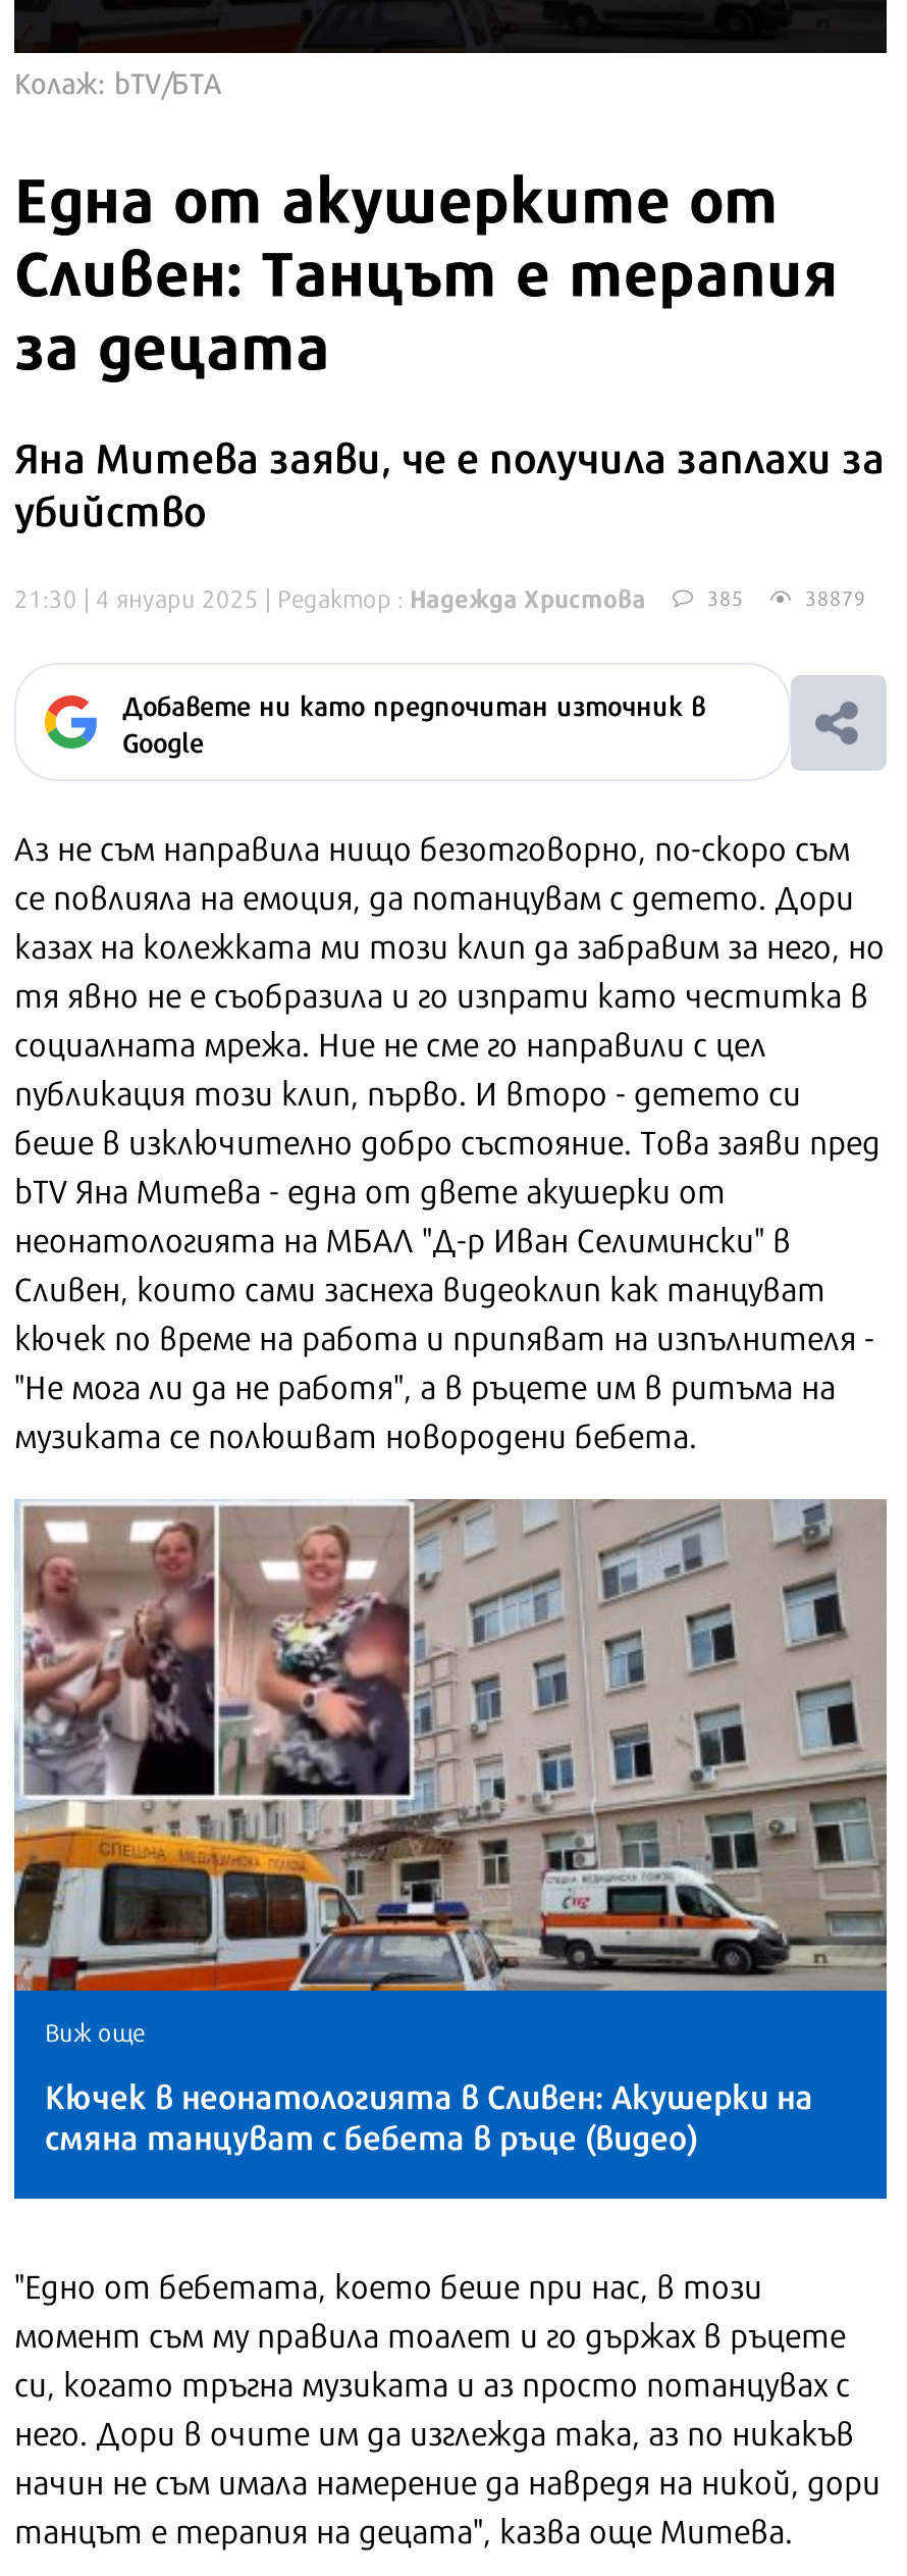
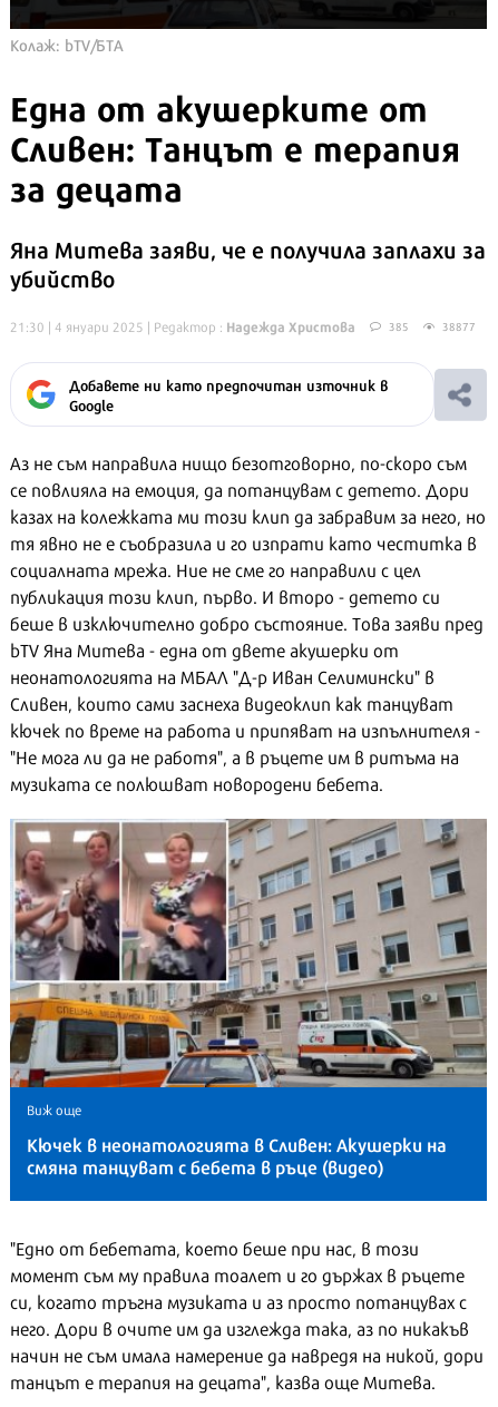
- 38879
+ 38877
